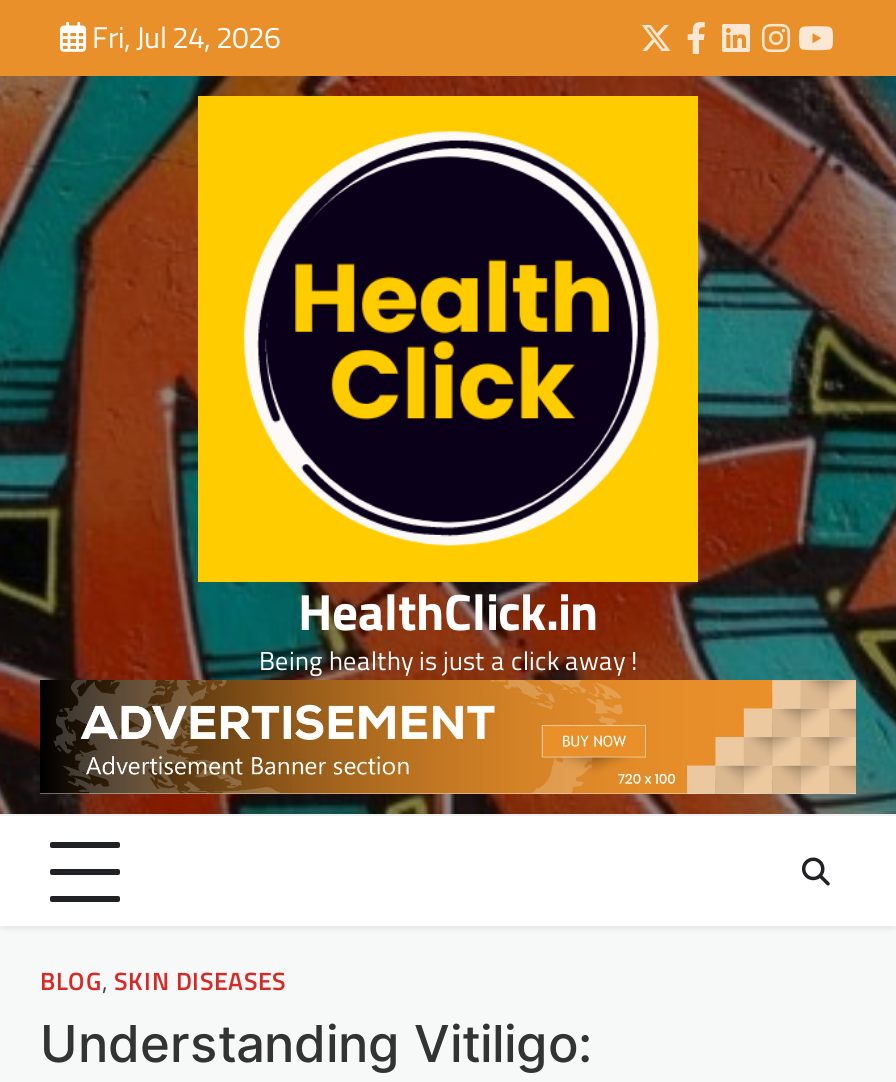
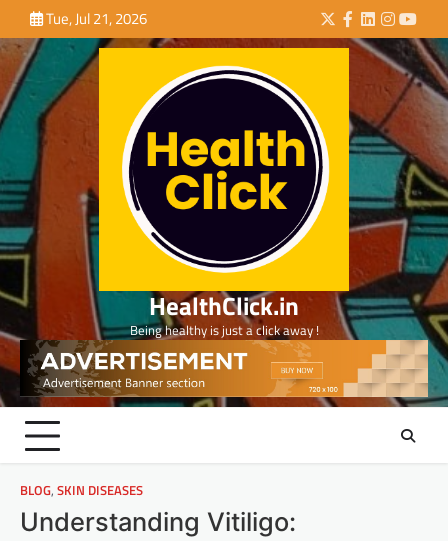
- Fri, Jul 24, 2026
+ Tue, Jul 21, 2026
